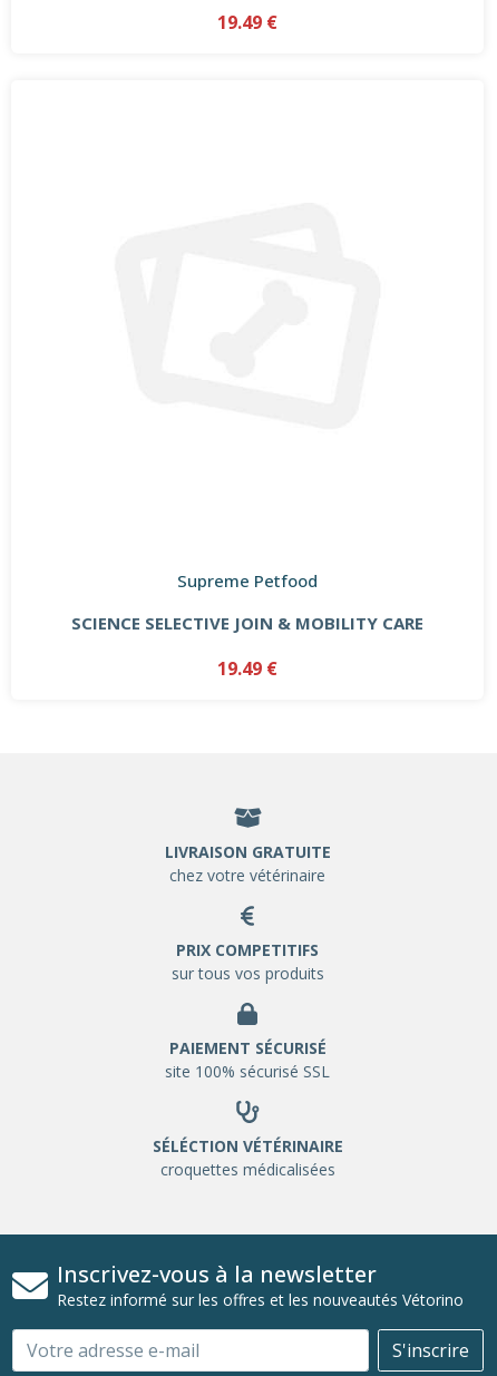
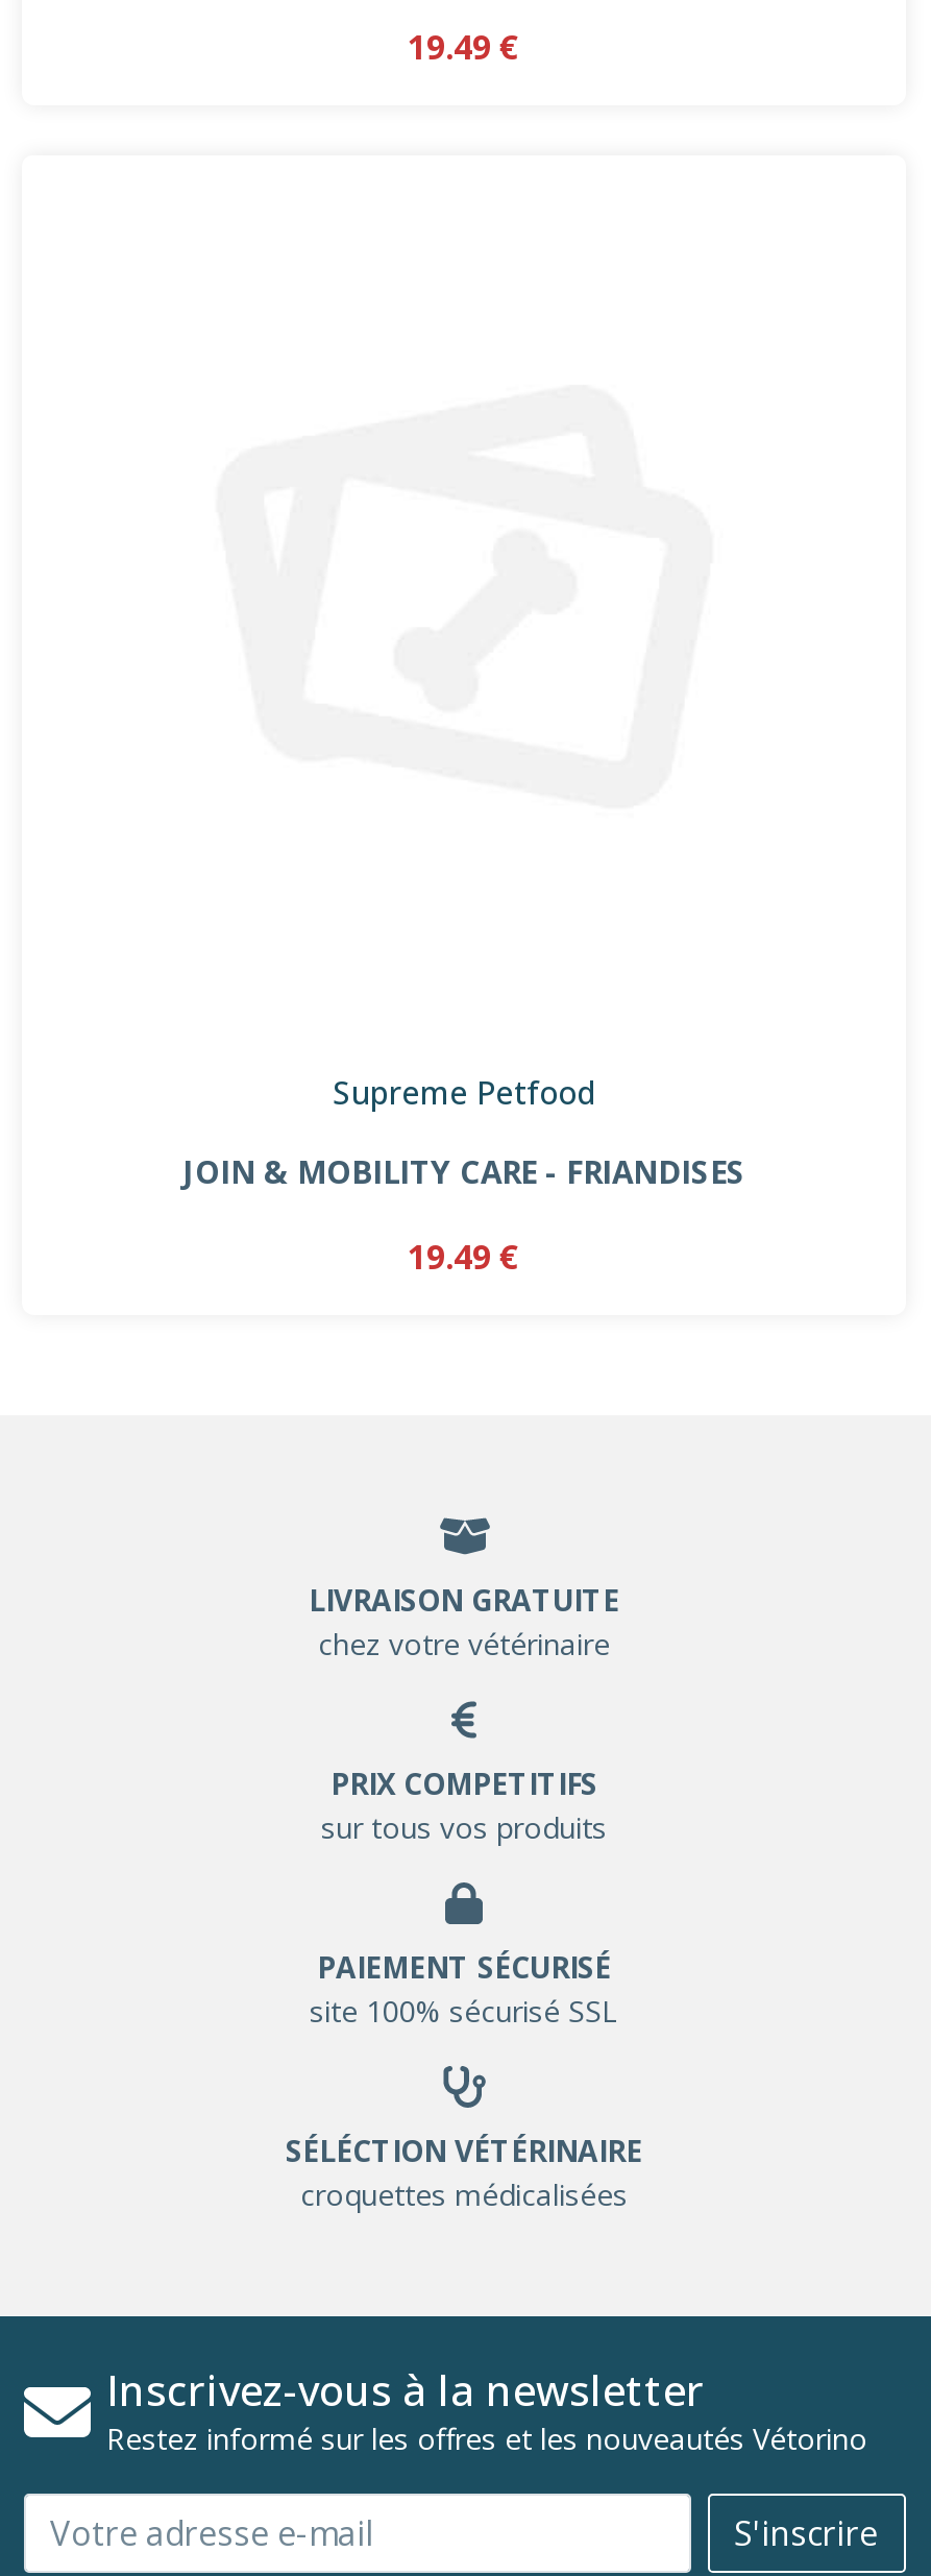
- SCIENCE SELECTIVE JOIN & MOBILITY CARE
+ JOIN & MOBILITY CARE - FRIANDISES
